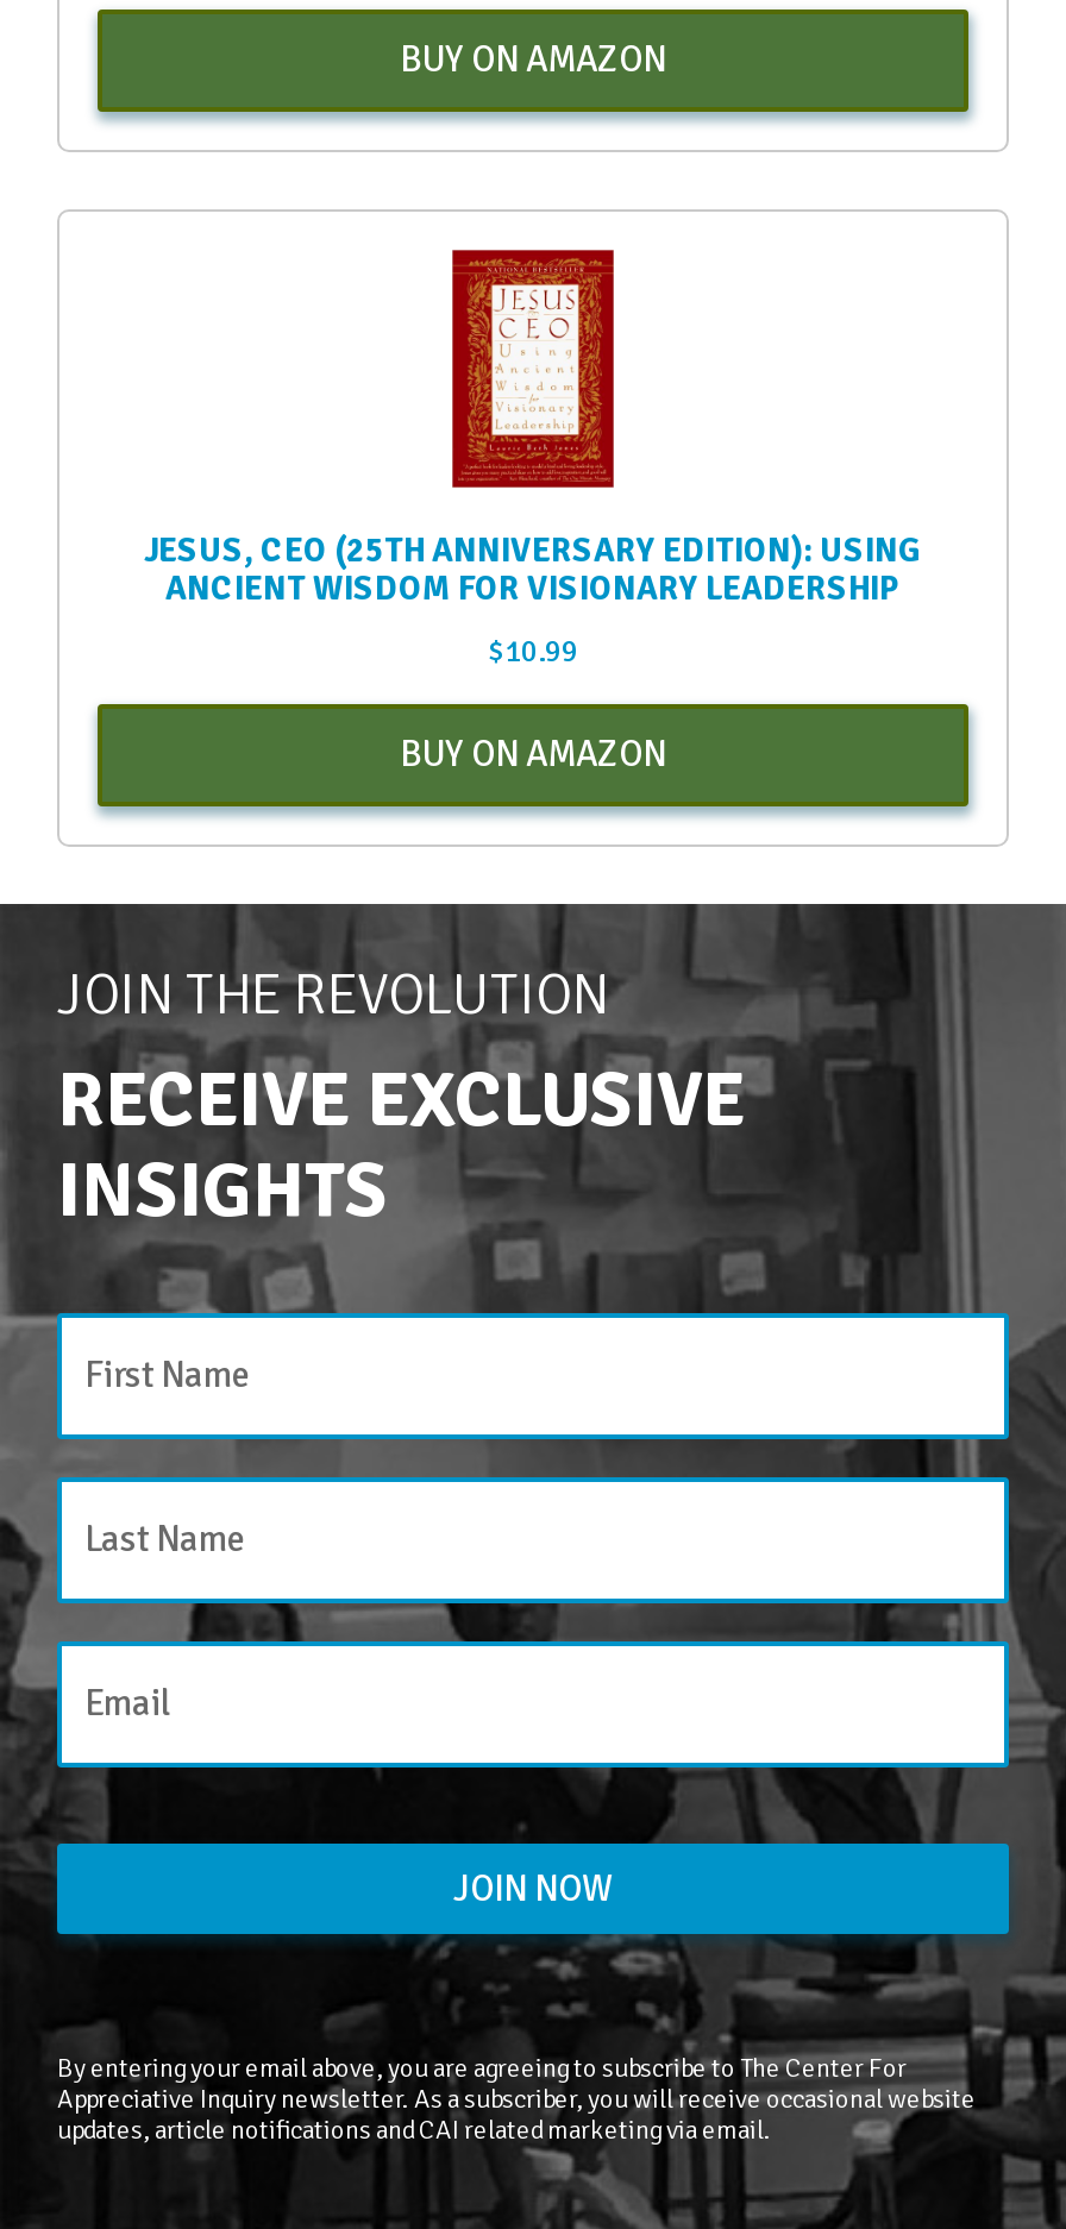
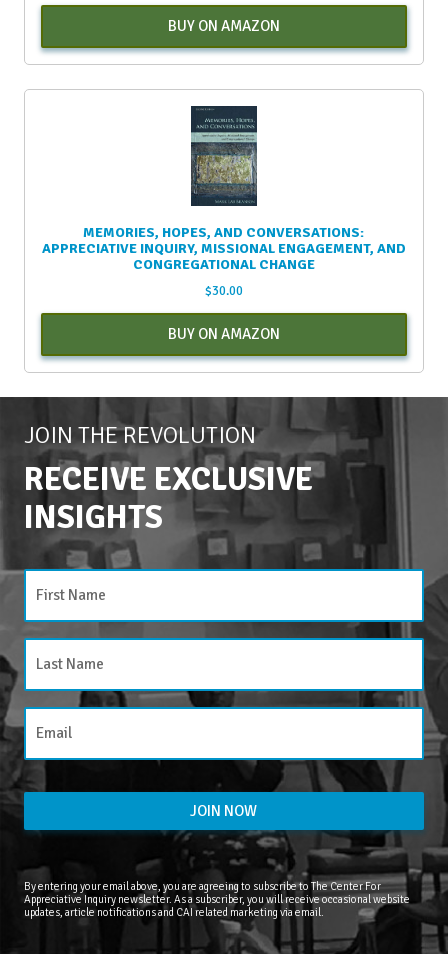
- [image]
- JESUS, CEO (25TH ANNIVERSARY EDITION): USING
- ANCIENT WISDOM FOR VISIONARY LEADERSHIP
+ [image]
+ MEMORIES, HOPES, AND CONVERSATIONS:
+ APPRECIATIVE INQUIRY, MISSIONAL ENGAGEMENT, AND
+ CONGREGATIONAL CHANGE

- $10.99
+ $30.00
